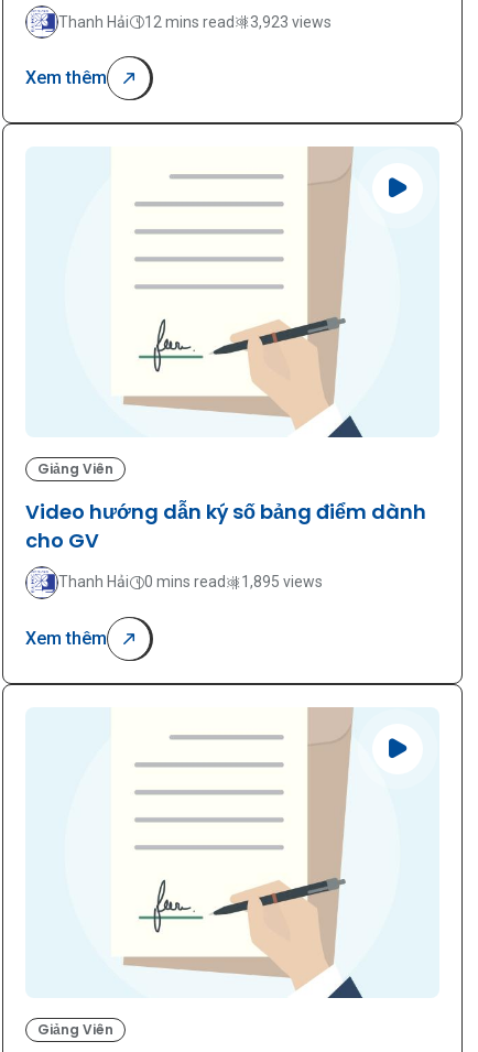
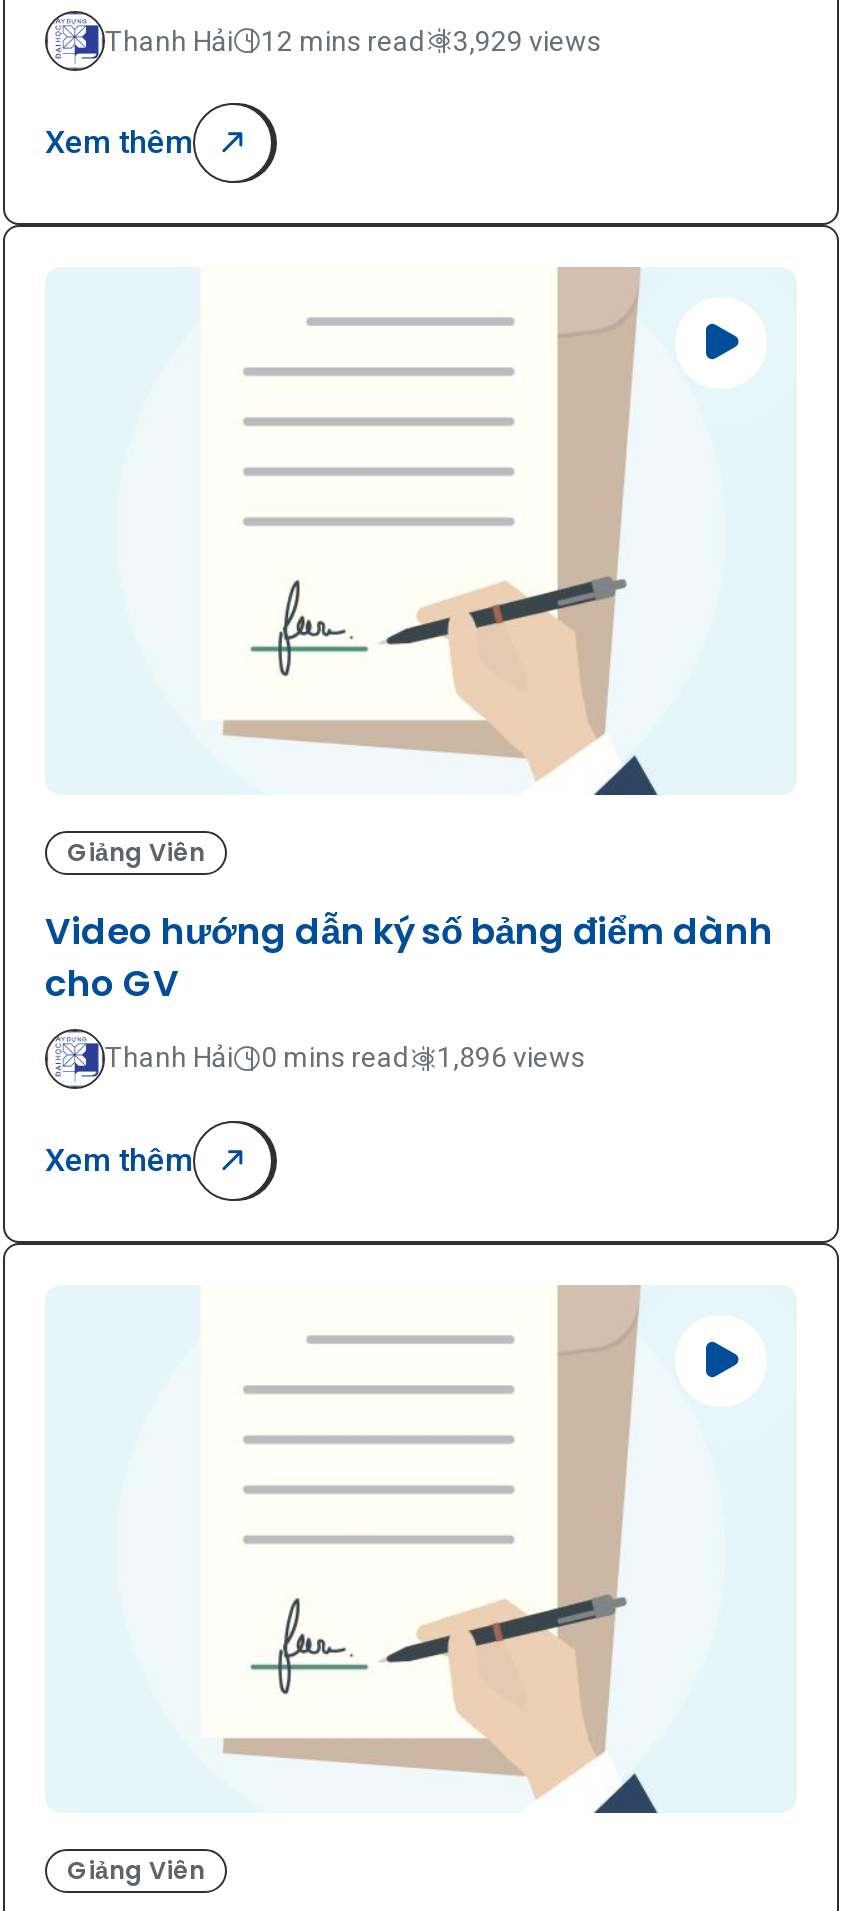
- Thanh Hải 12 mins read 3,923 views
+ Thanh Hải 12 mins read 3,929 views

- Thanh Hải 0 mins read 1,895 views
+ Thanh Hải 0 mins read 1,896 views
